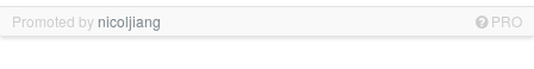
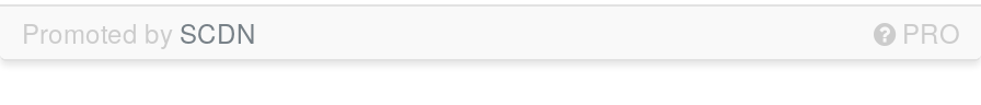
- Promoted by nicoljiang
+ Promoted by SCDN
